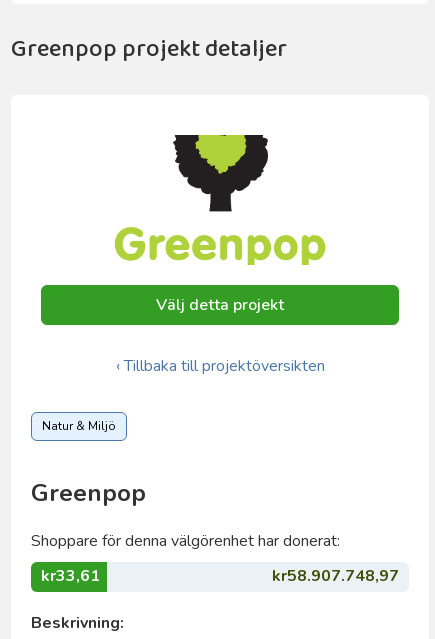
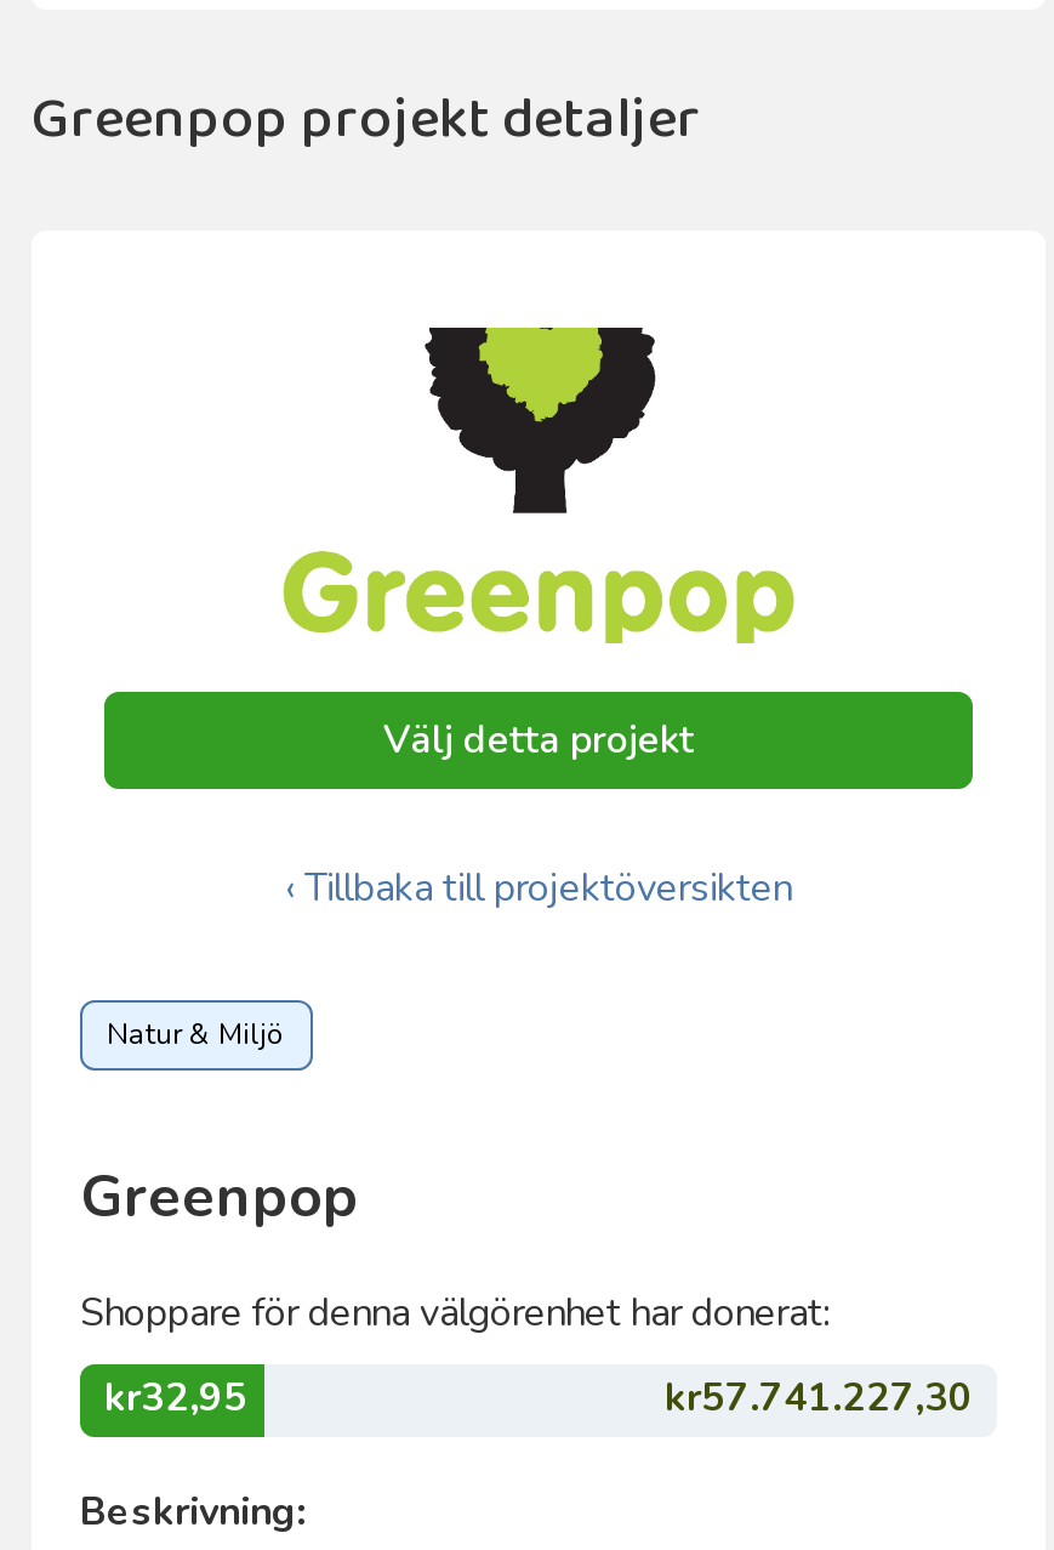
- kr33,61
- kr58.907.748,97
+ kr32,95
+ kr57.741.227,30
